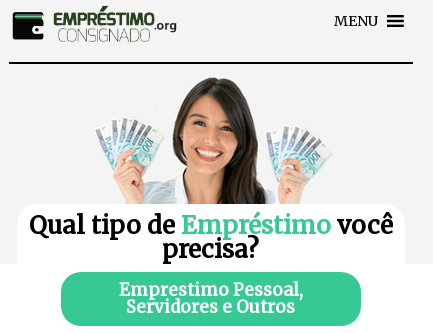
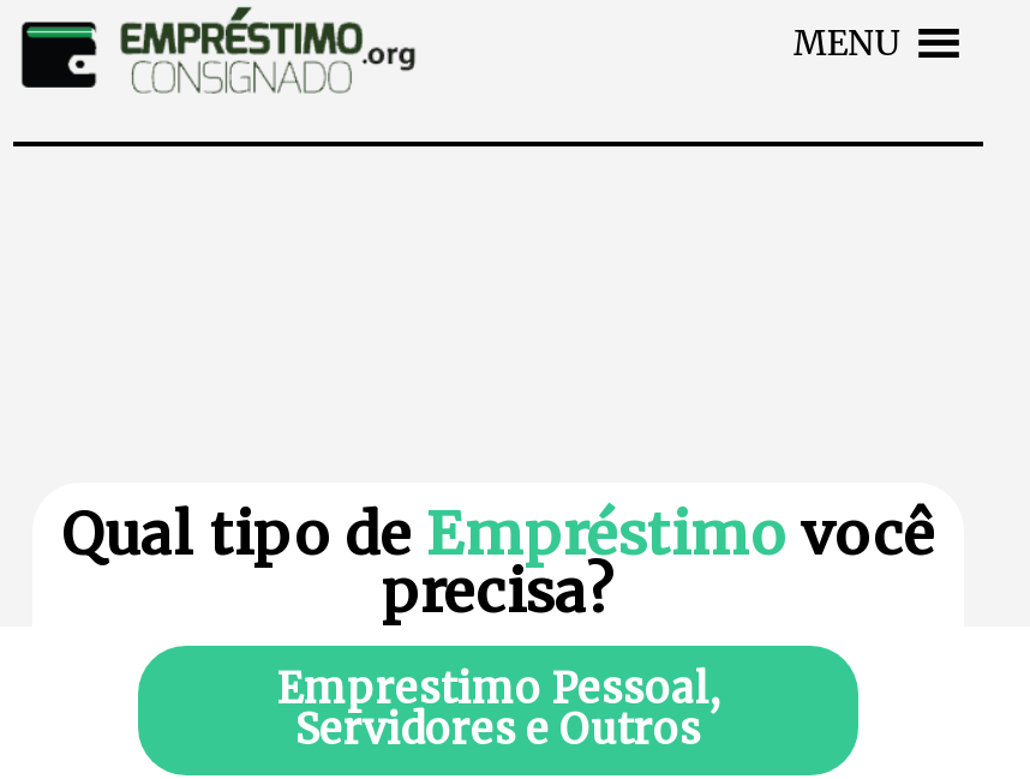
- [image]
